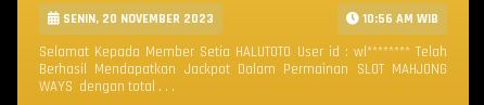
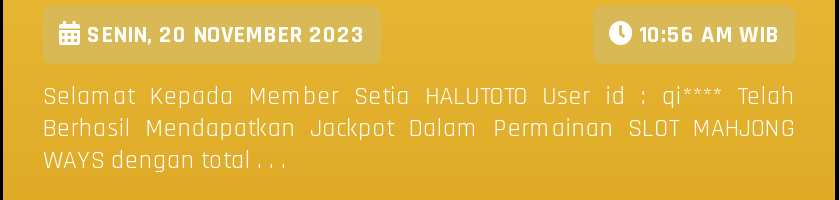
- Selamat Kepada Member Setia HALUTOTO User id : wl******** Telah
+ Selamat Kepada Member Setia HALUTOTO User id : qi**** Telah
